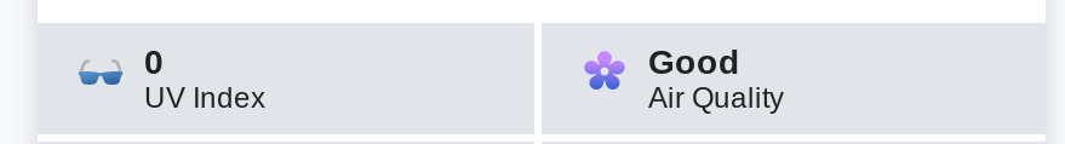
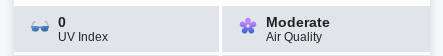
- Good
+ Moderate
